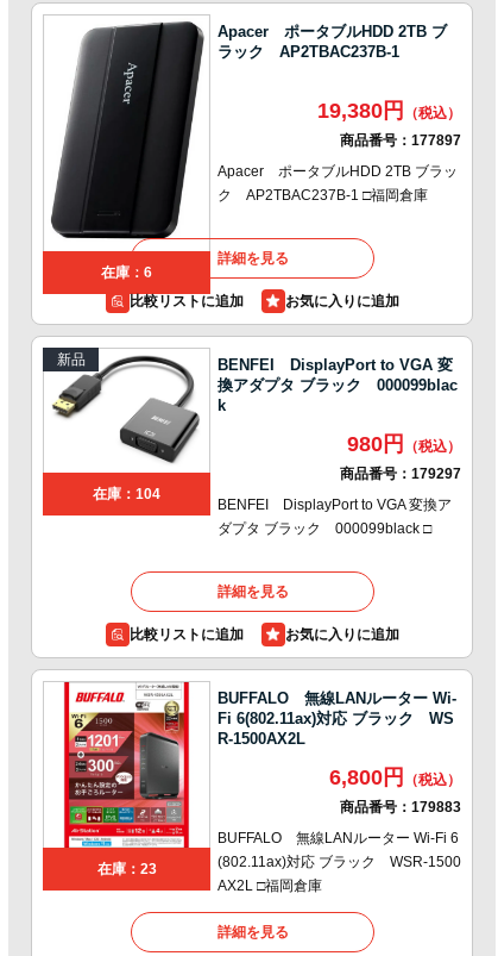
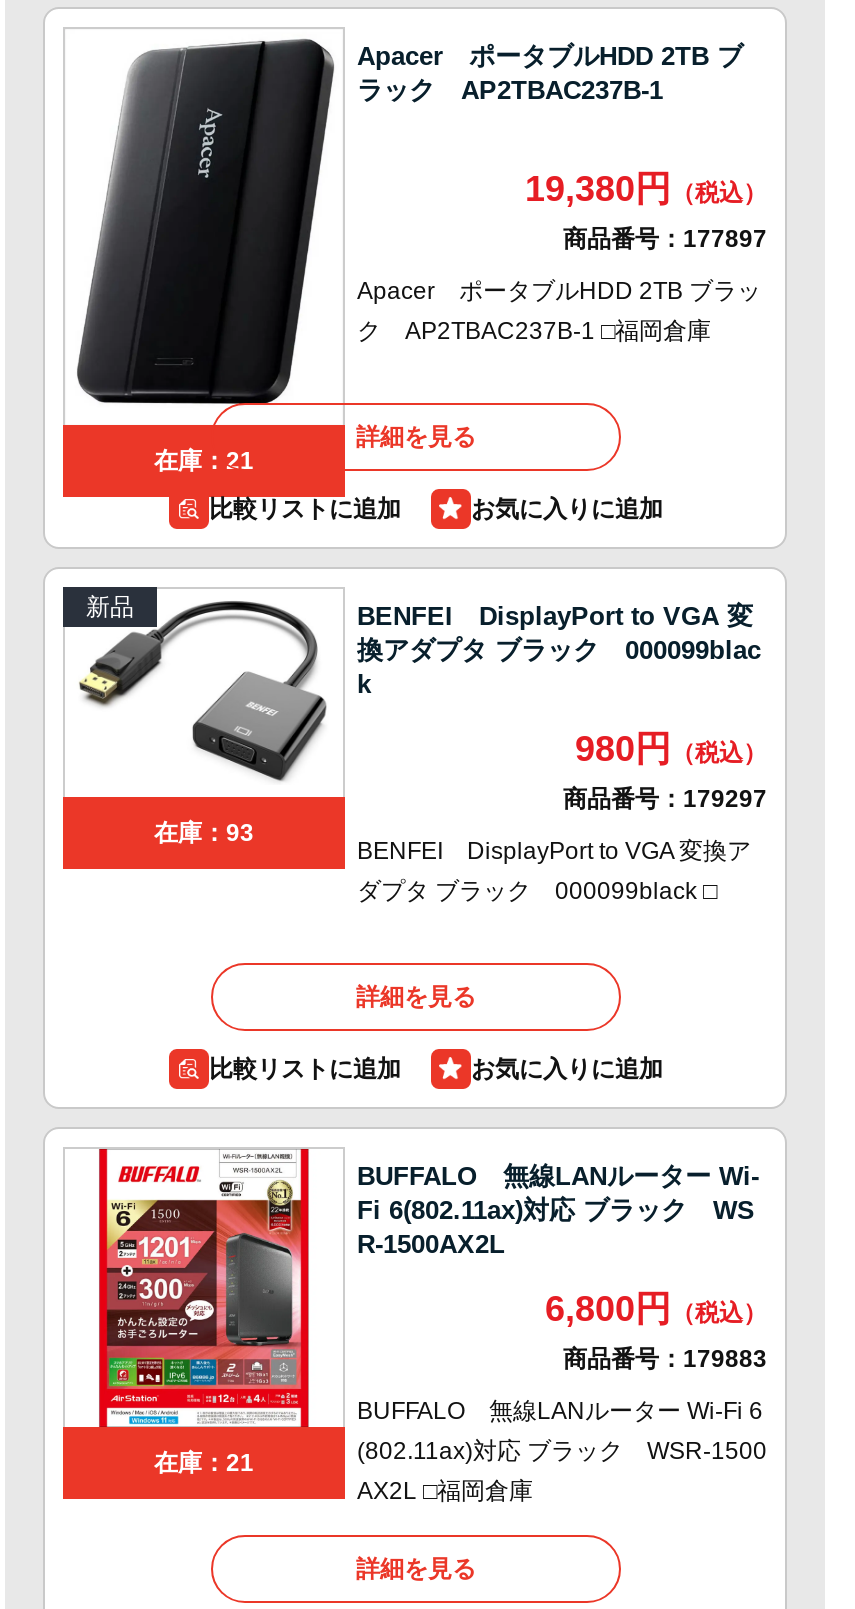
- 在庫：6
+ 在庫：21

- 在庫：104
+ 在庫：93

- 在庫：23
+ 在庫：21
